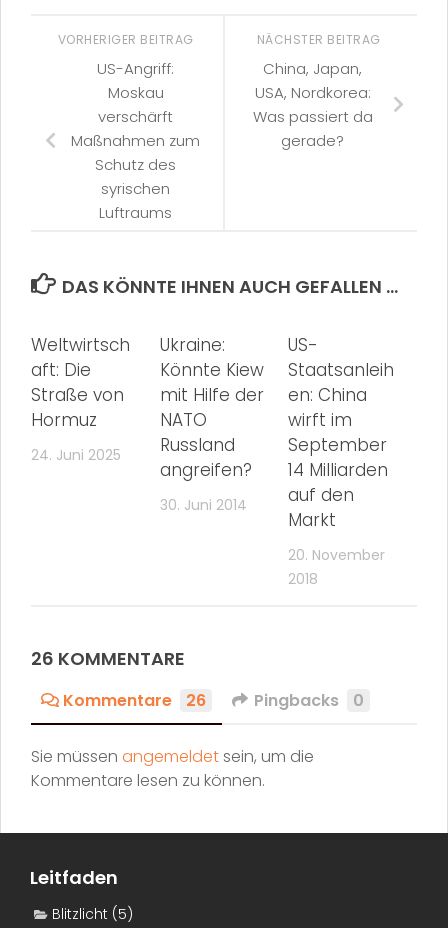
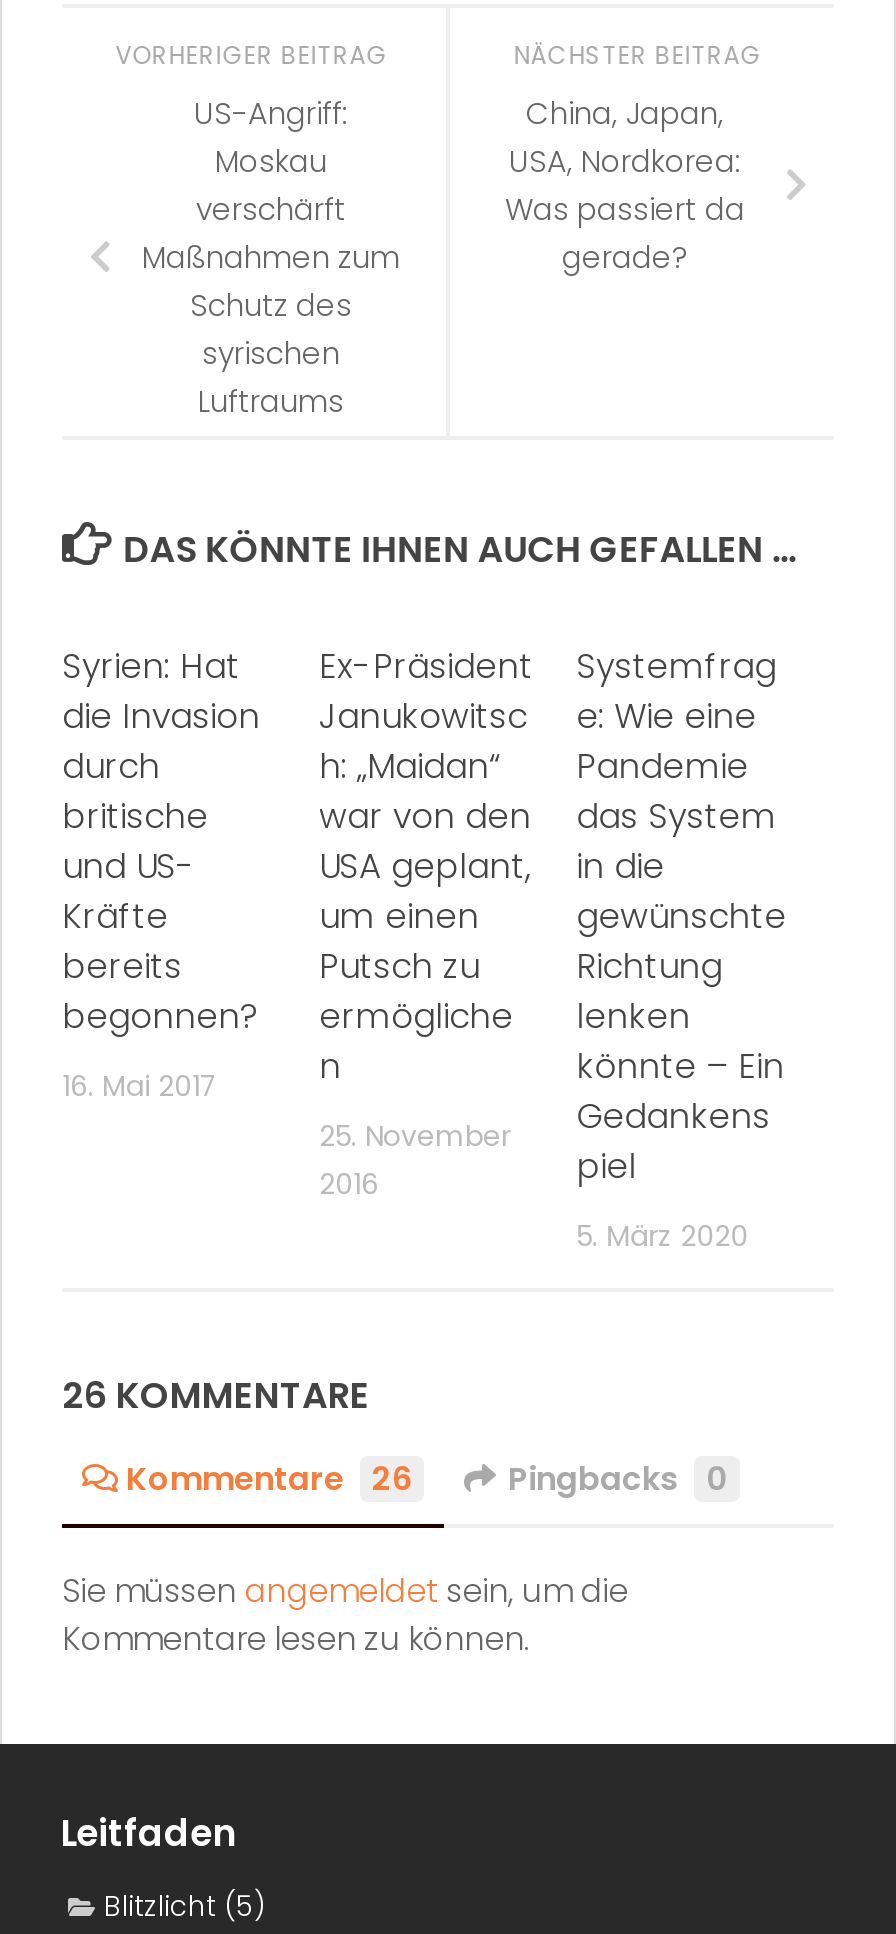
- Weltwirtsch
- aft: Die
- Straße von
- Hormuz
+ Syrien: Hat
+ die Invasion
+ durch
+ britische
+ und US-
+ Kräfte
+ bereits
+ begonnen?

- Ukraine:
- Könnte Kiew
- mit Hilfe der
- NATO
- Russland
- angreifen?
+ Ex-Präsident
+ Janukowitsc
+ h: „Maidan“
+ war von den
+ USA geplant,
+ um einen
+ Putsch zu
+ ermögliche
+ n

- US-
- Staatsanleih
- en: China
- wirft im
- September
- 14 Milliarden
- auf den
- Markt
+ Systemfrag
+ e: Wie eine
+ Pandemie
+ das System
+ in die
+ gewünschte
+ Richtung
+ lenken
+ könnte – Ein
+ Gedankens
+ piel

- 24. Juni 2025
+ 16. Mai 2017

- 30. Juni 2014
+ 25. November
+ 2016

- 20. November
- 2018
+ 5. März 2020
